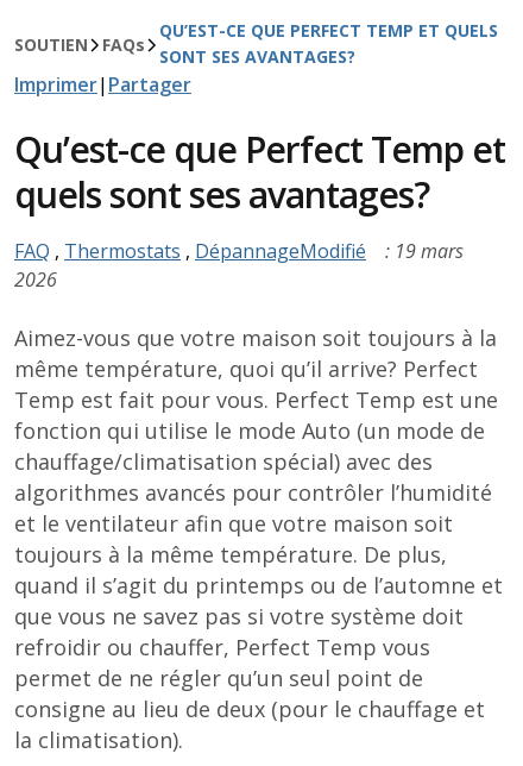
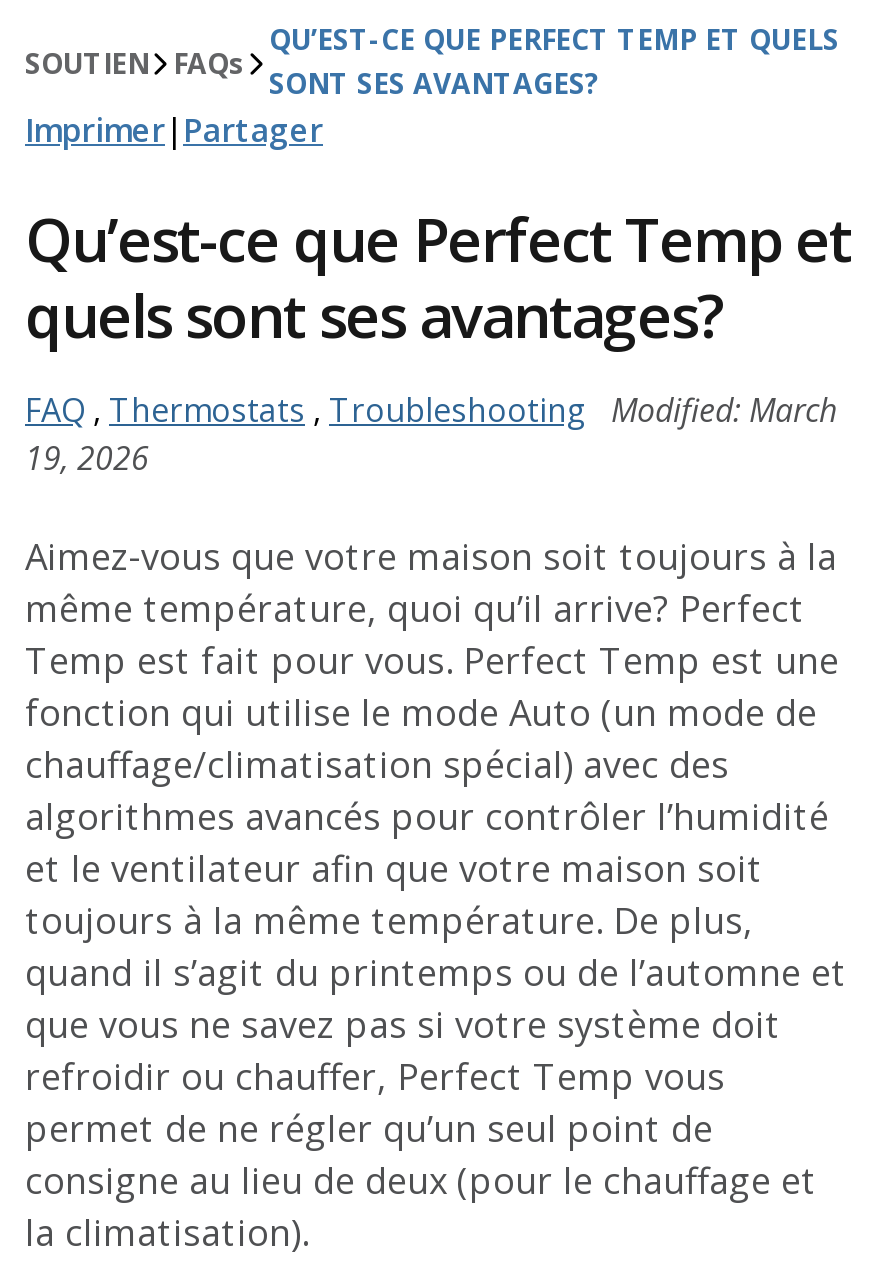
- FAQ, Thermostats, DépannageModifié : 19 mars
- 2026
+ FAQ, Thermostats, Troubleshooting Modified: March
+ 19, 2026
